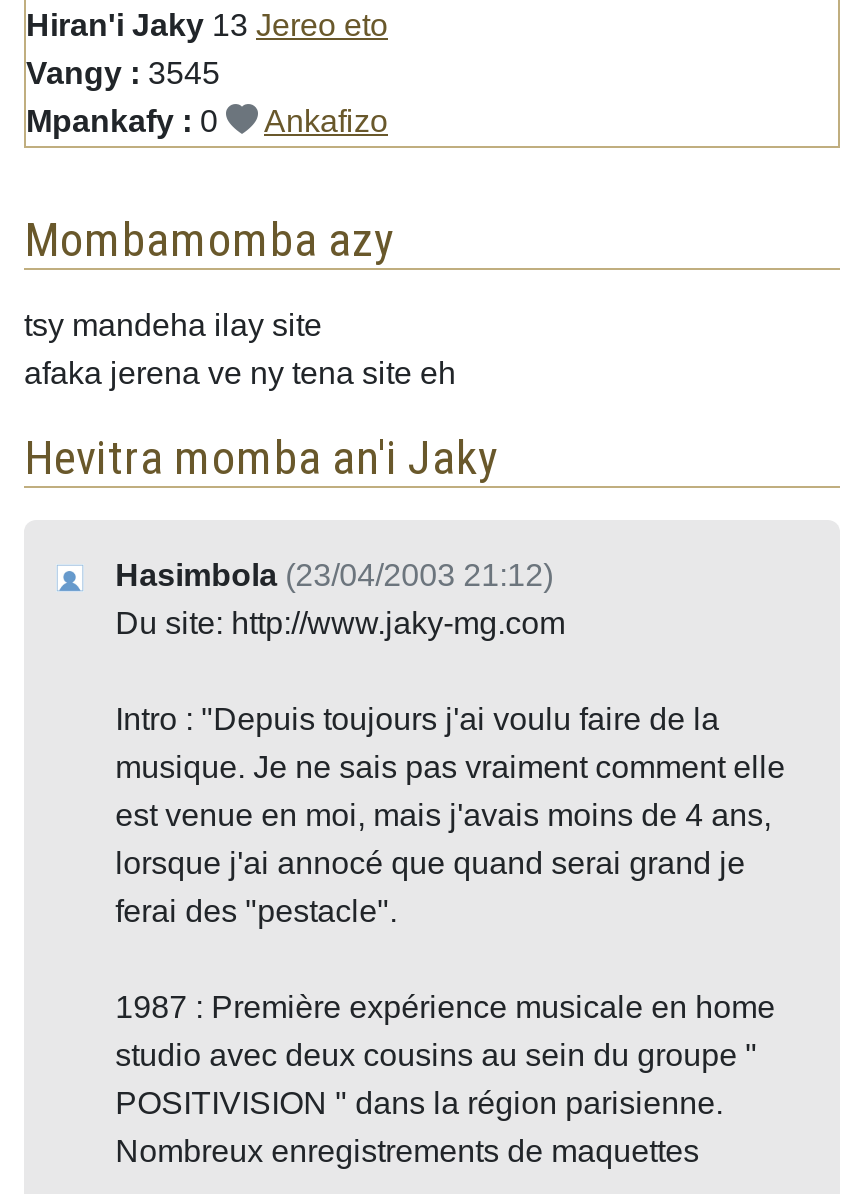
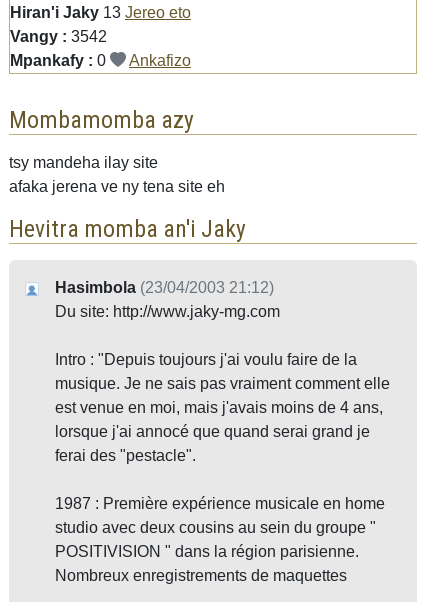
- Vangy : 3545
+ Vangy : 3542
